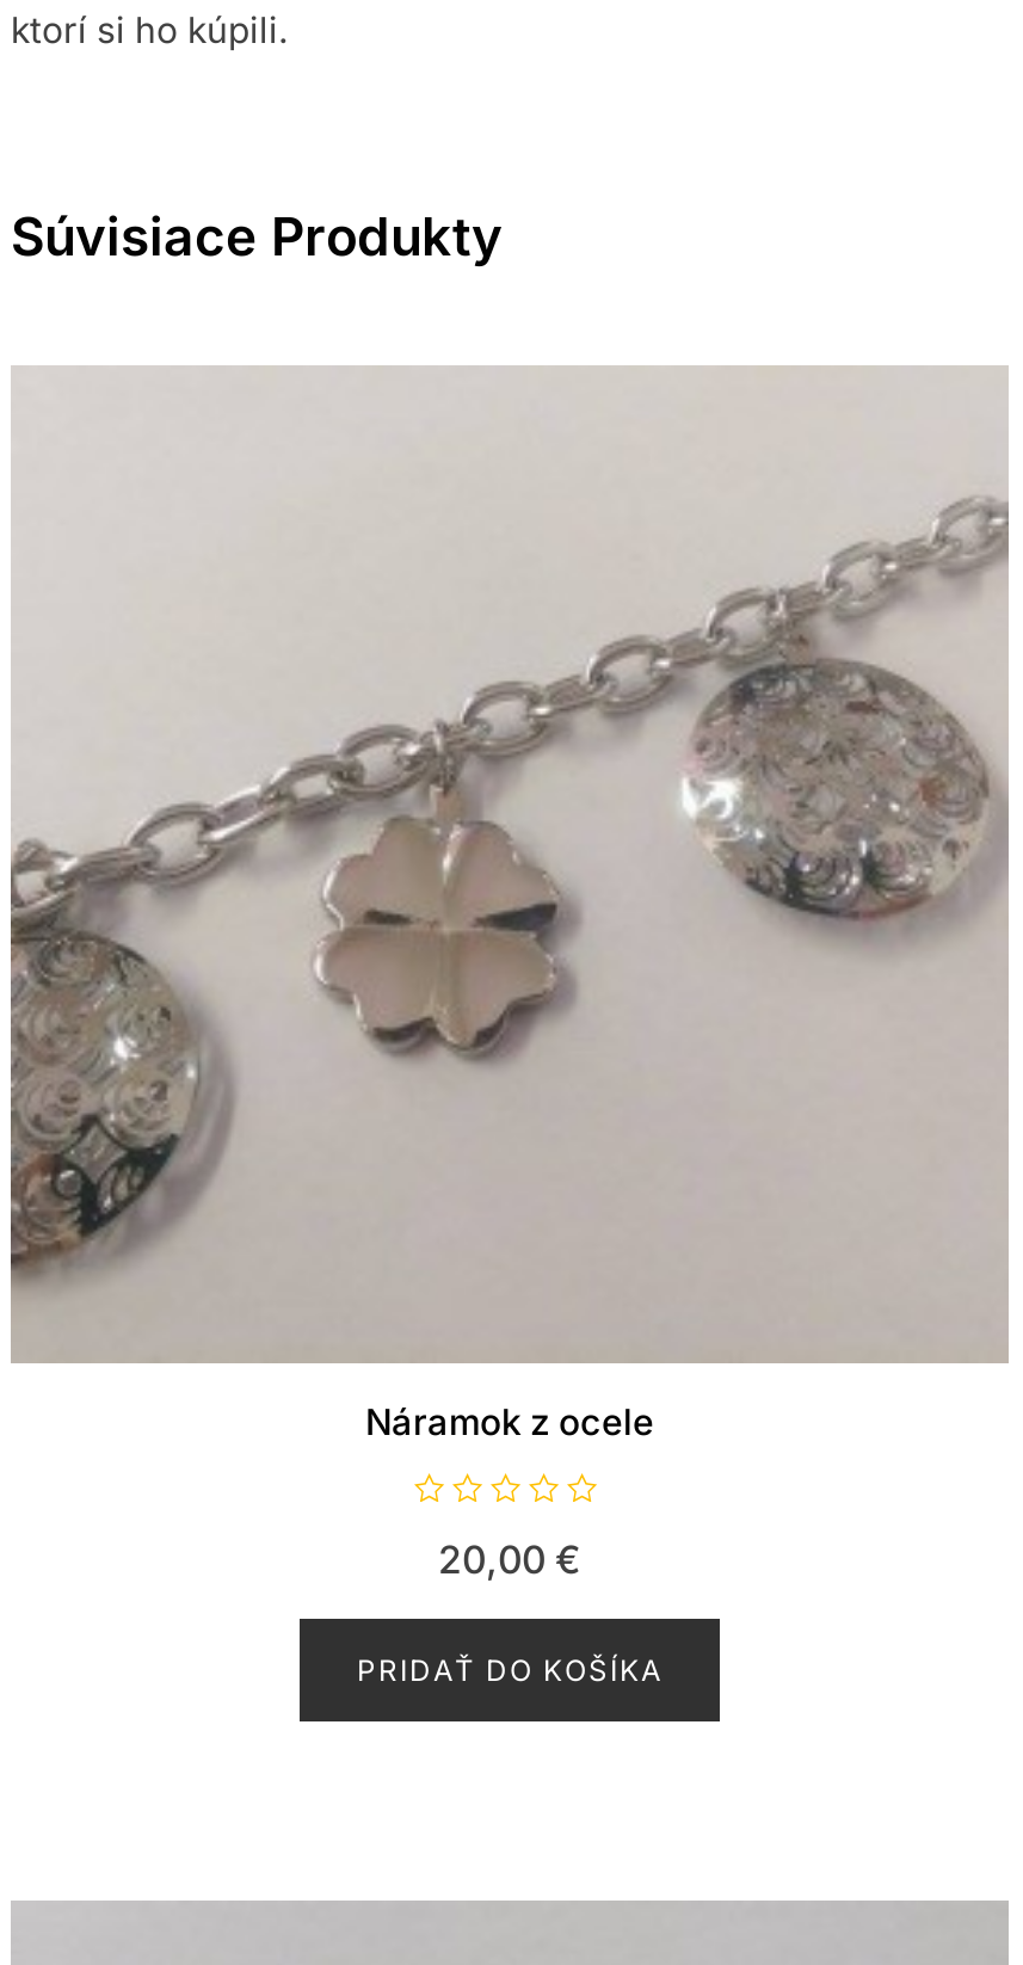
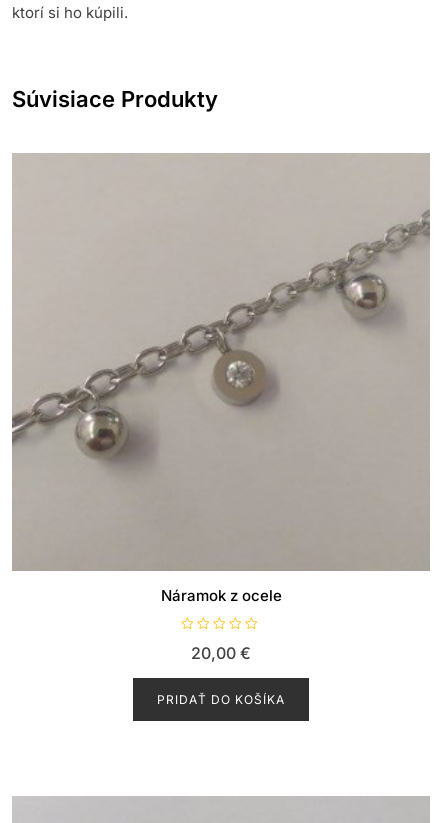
- [image]
+ [image]
